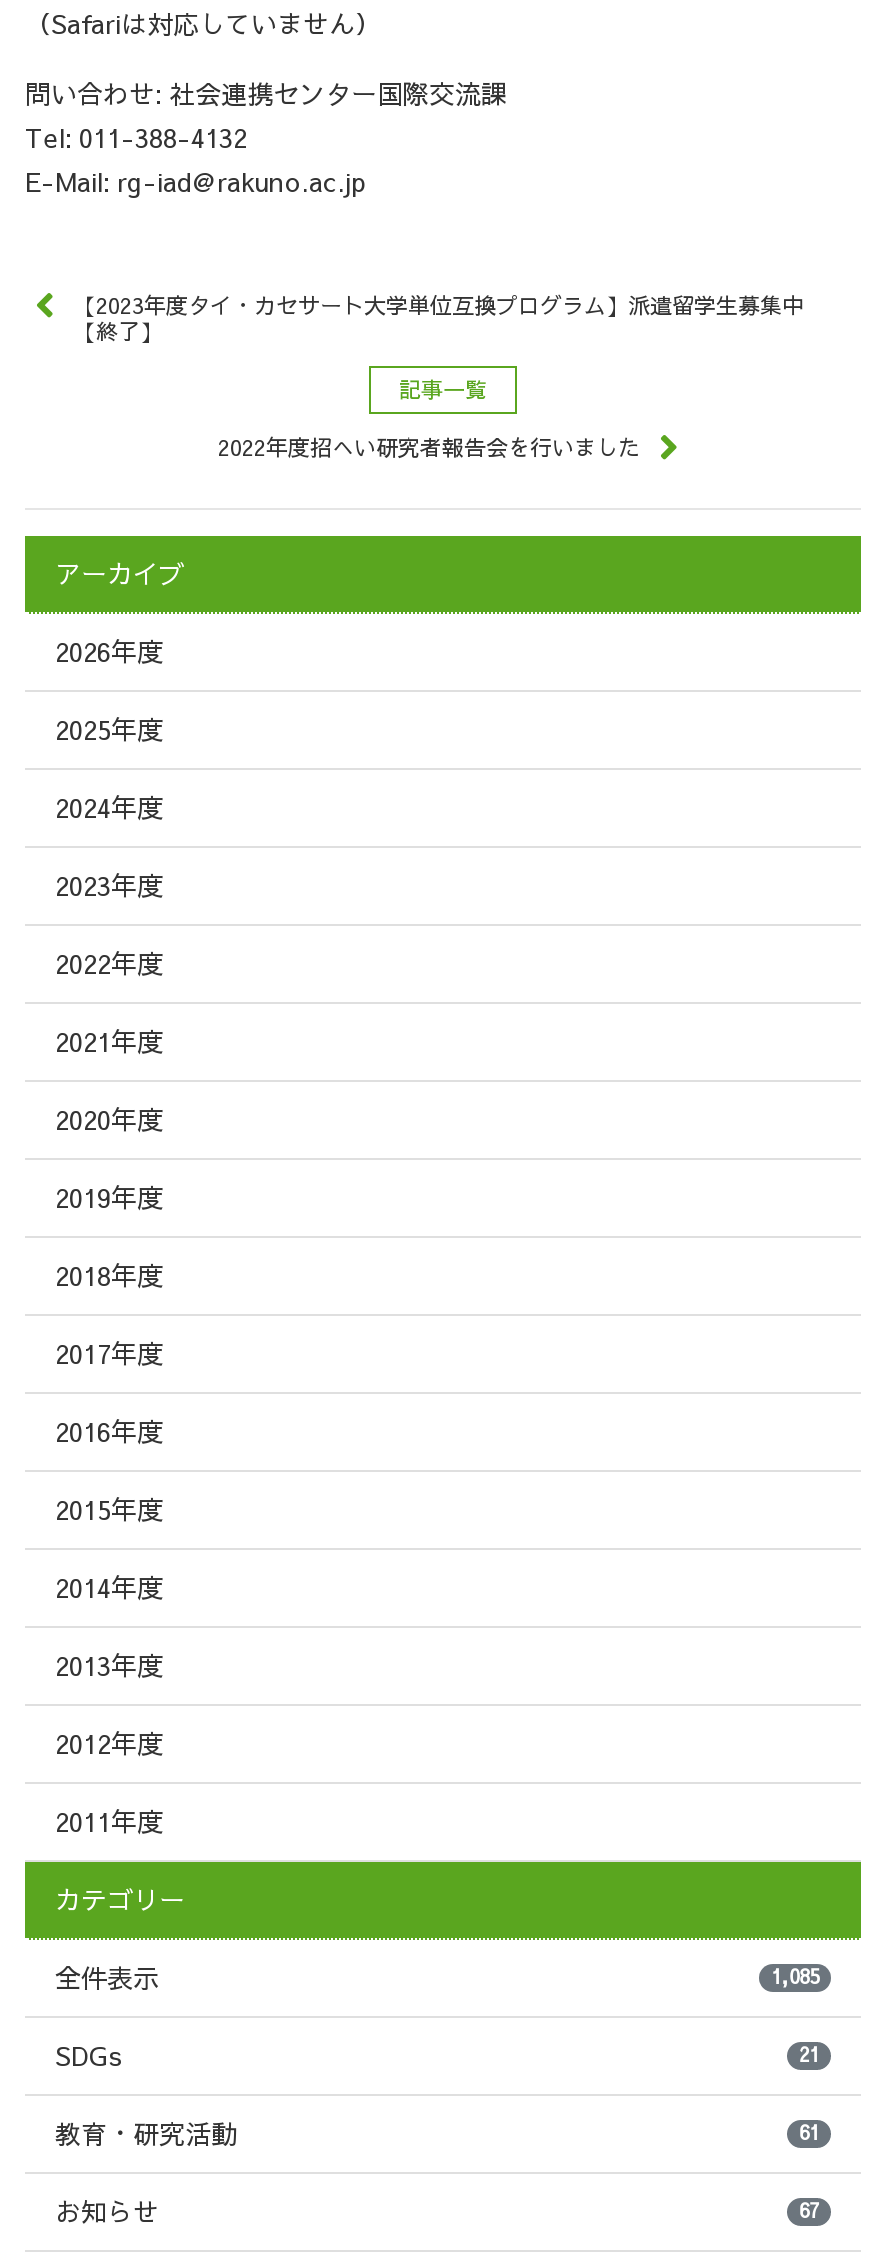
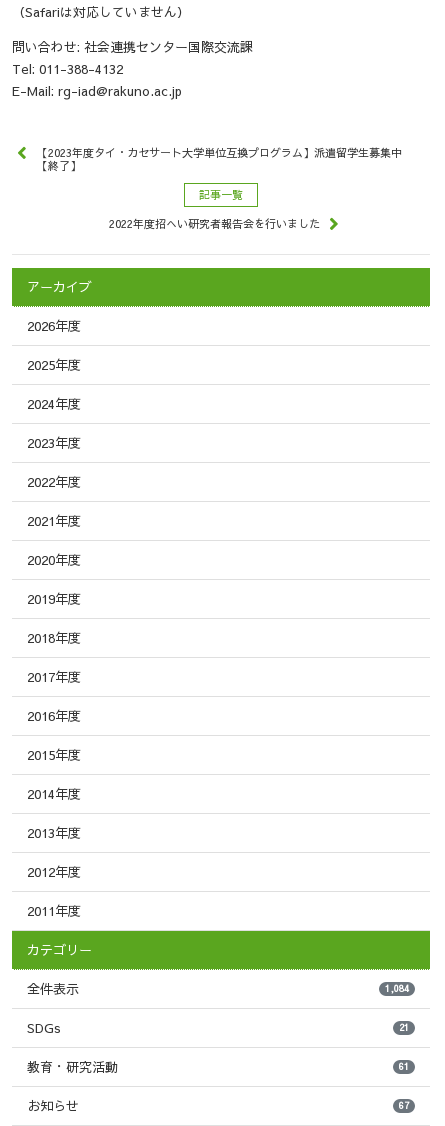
- 1,085
+ 1,084
